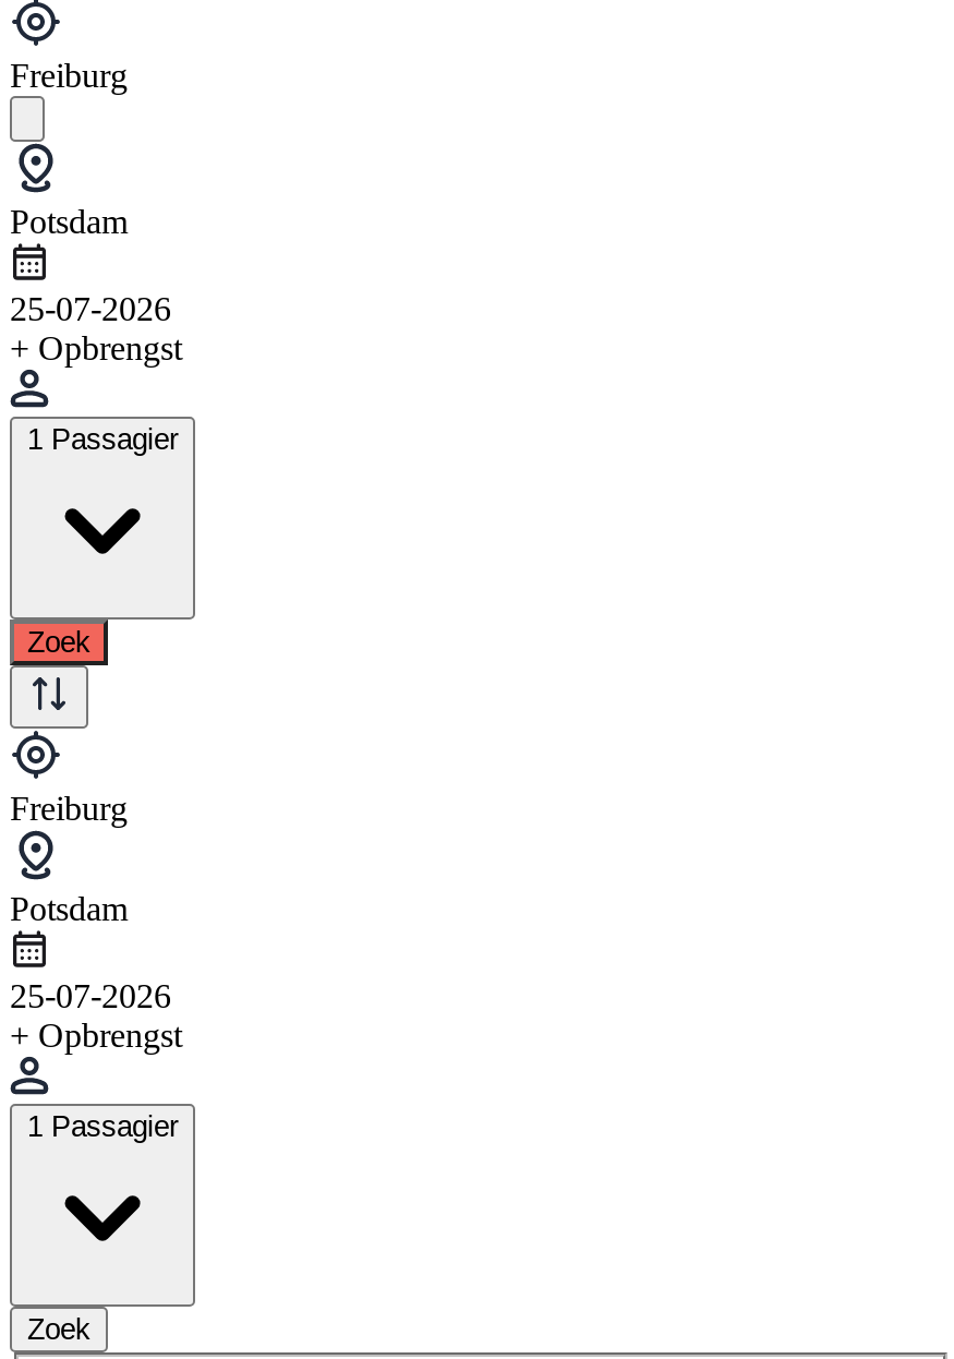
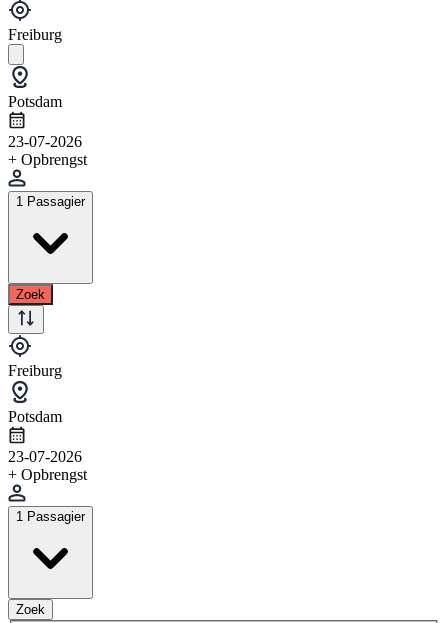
- 25-07-2026
+ 23-07-2026

- 25-07-2026
+ 23-07-2026
